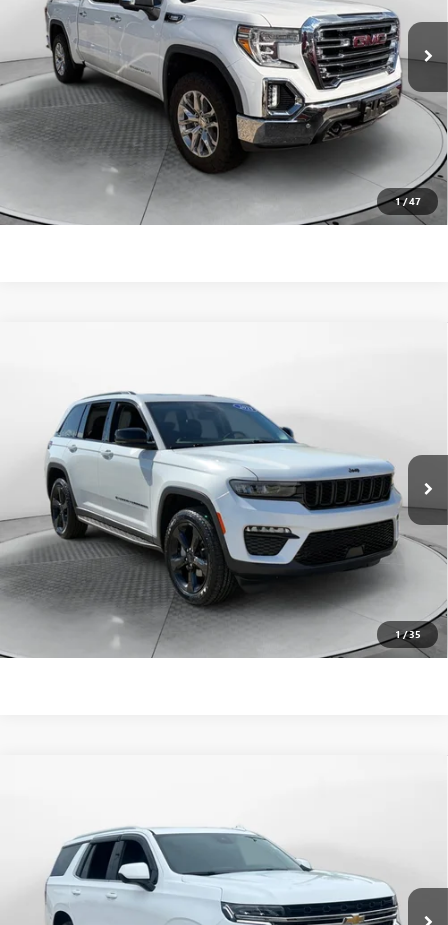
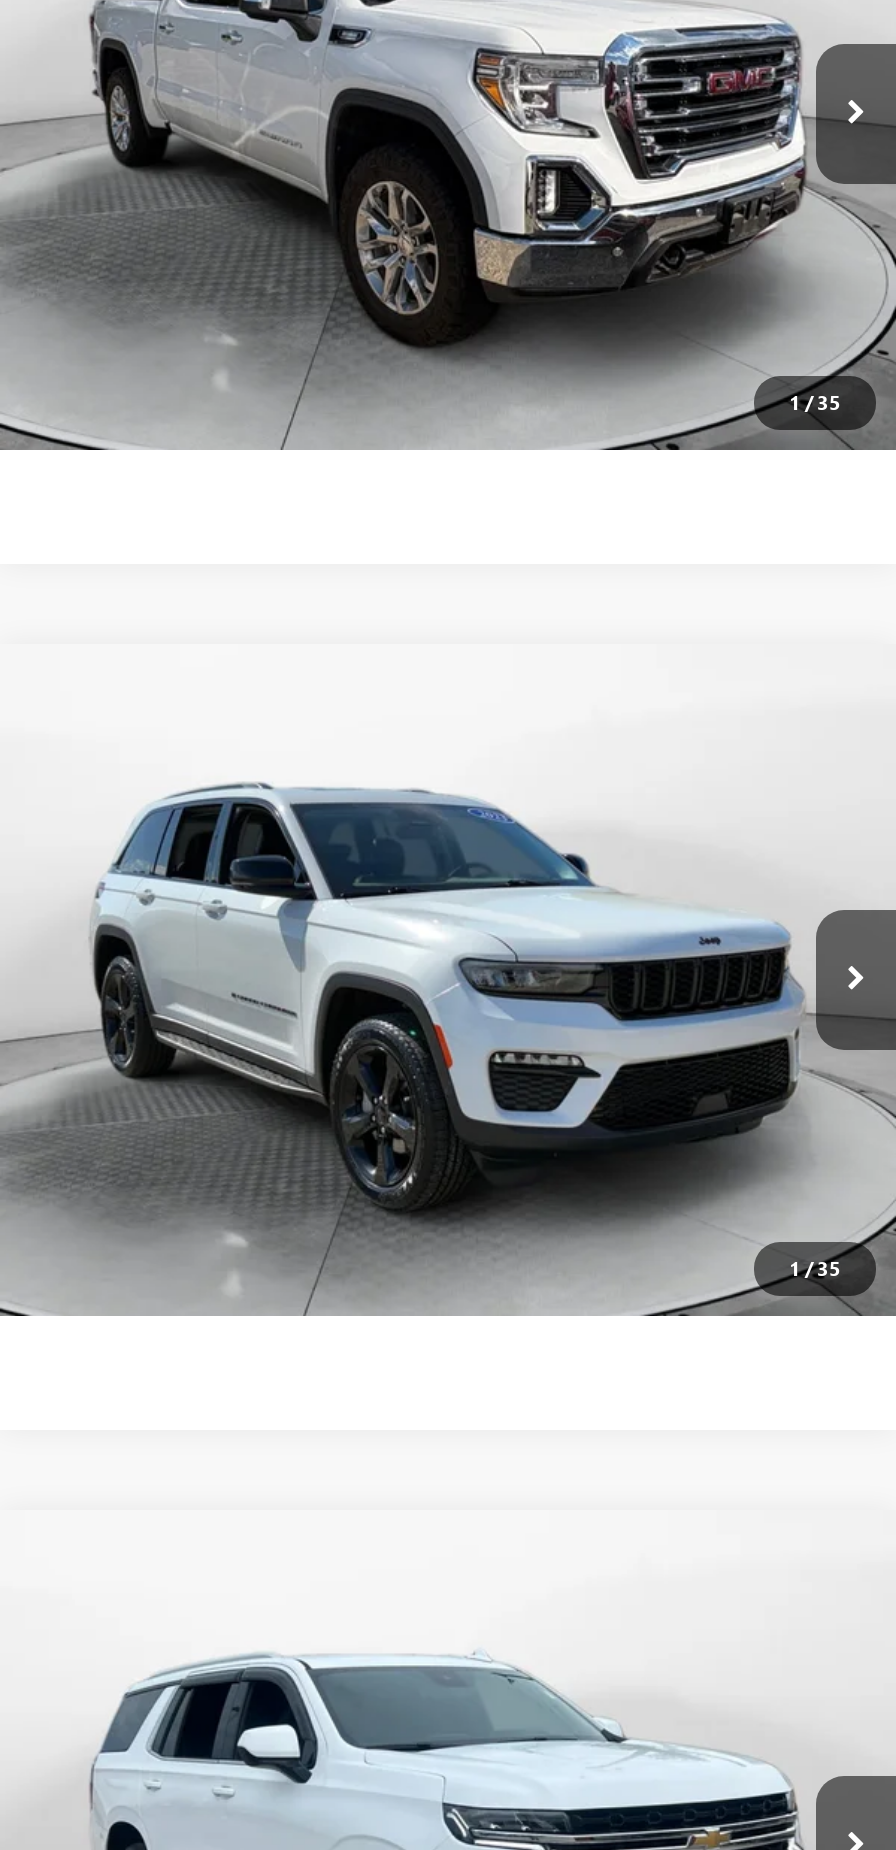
- 1 / 47
+ 1 / 35
